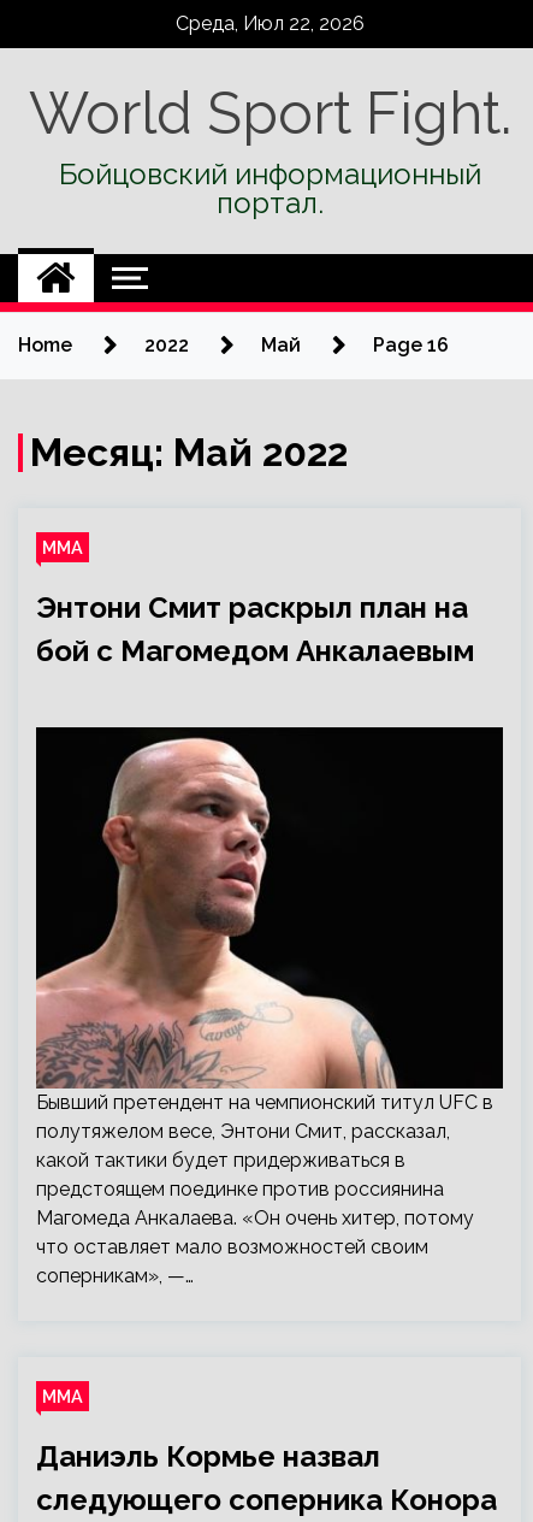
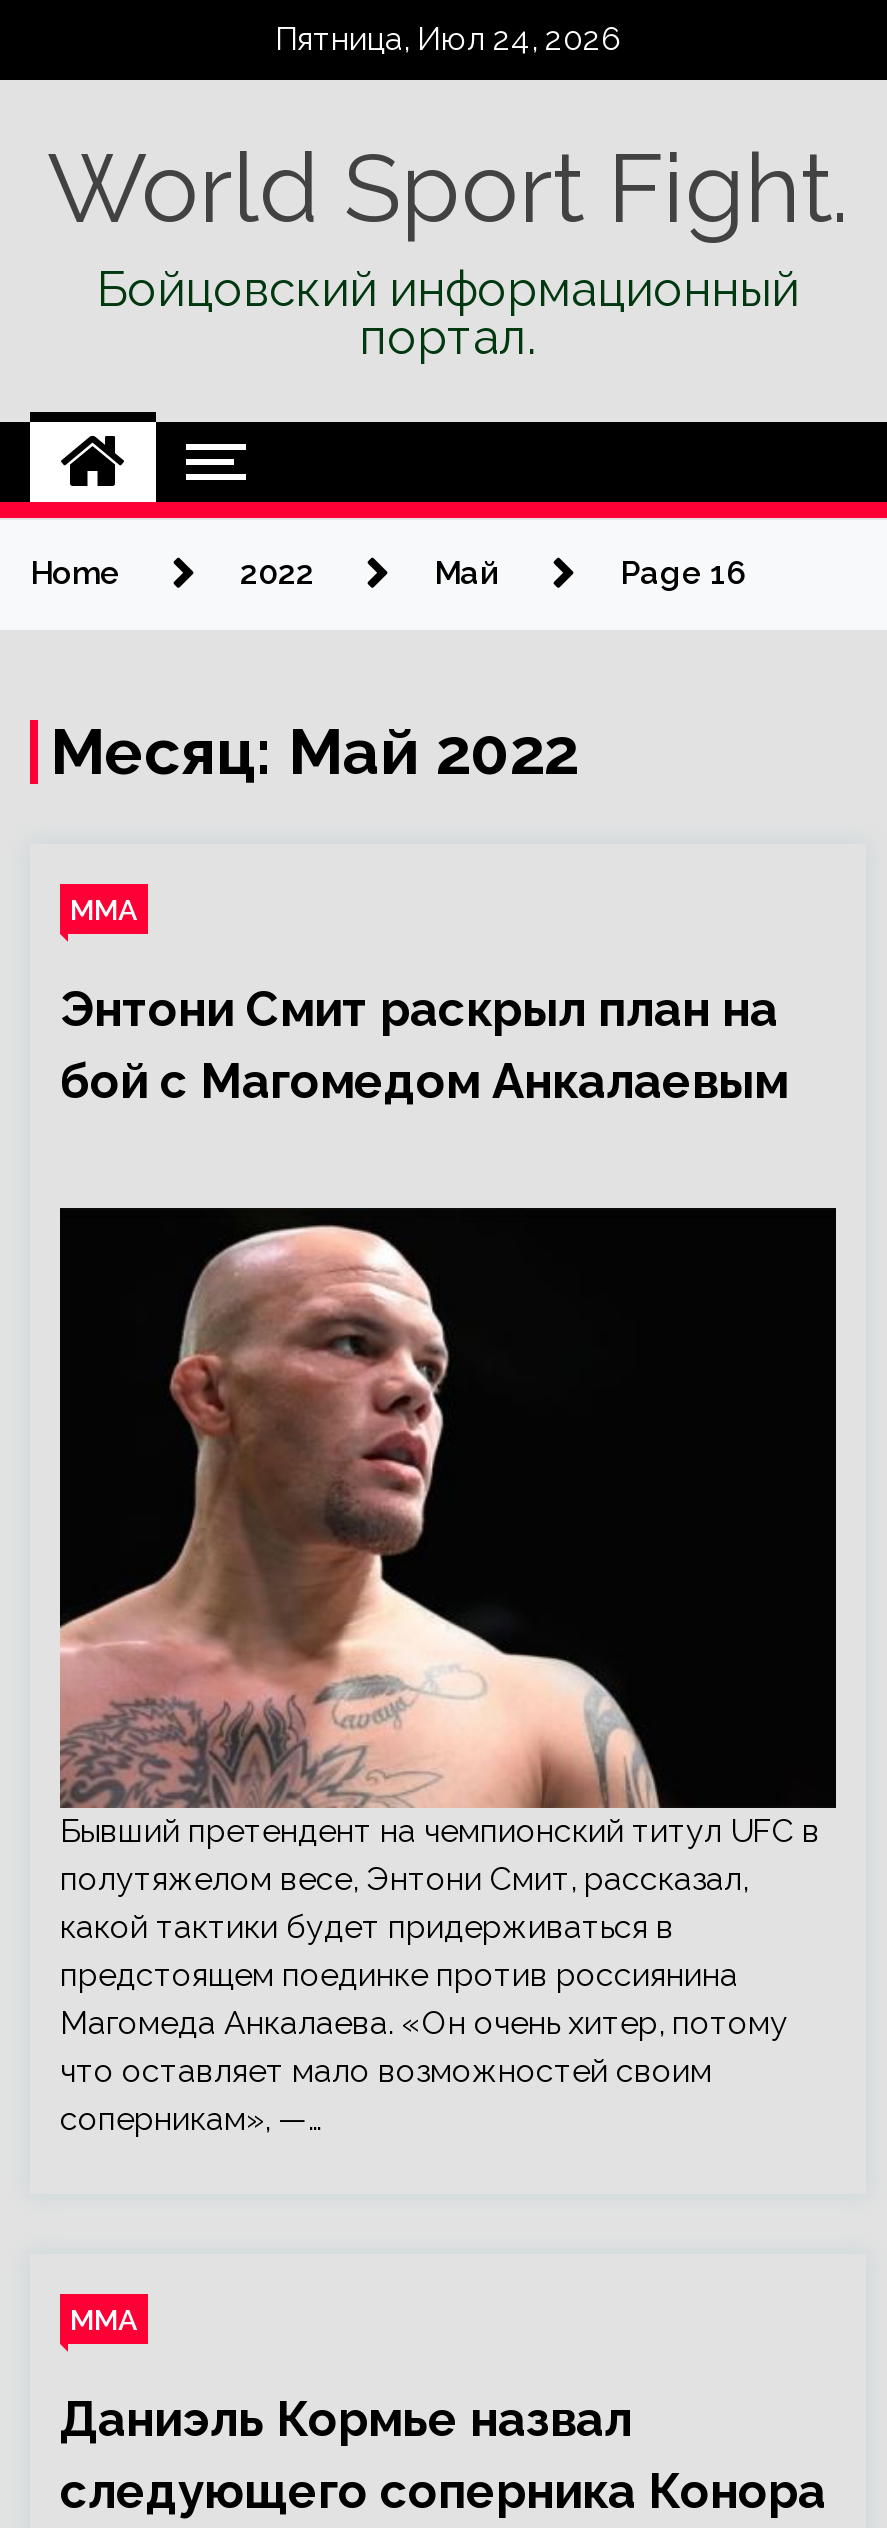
- Среда, Июл 22, 2026
+ Пятница, Июл 24, 2026
